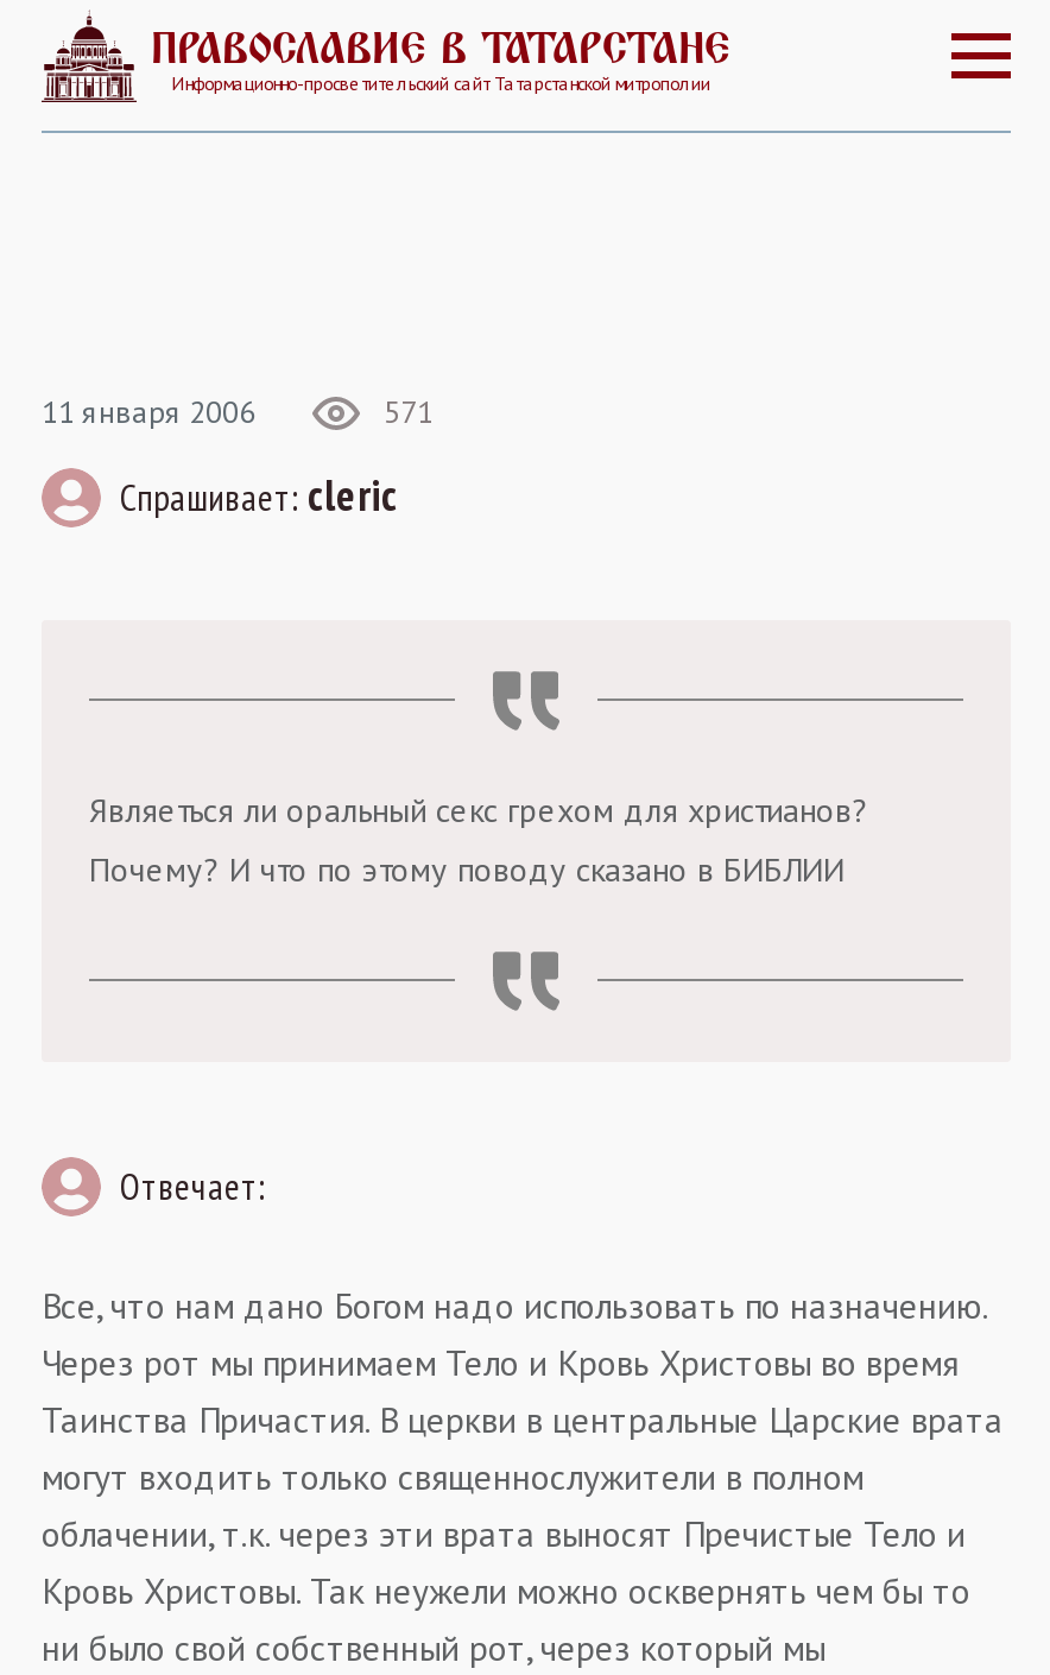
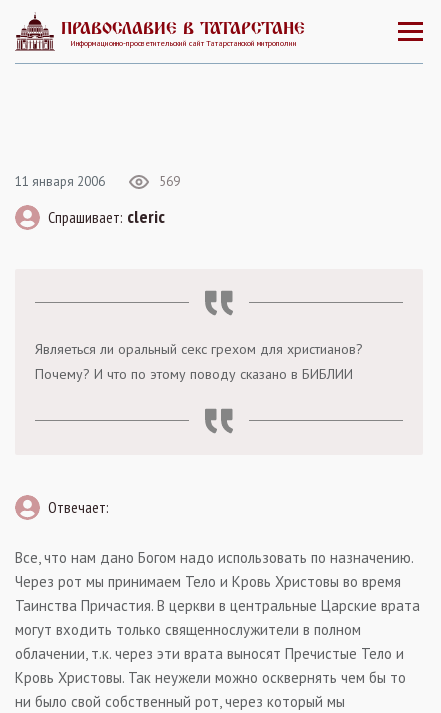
- 571
+ 569
